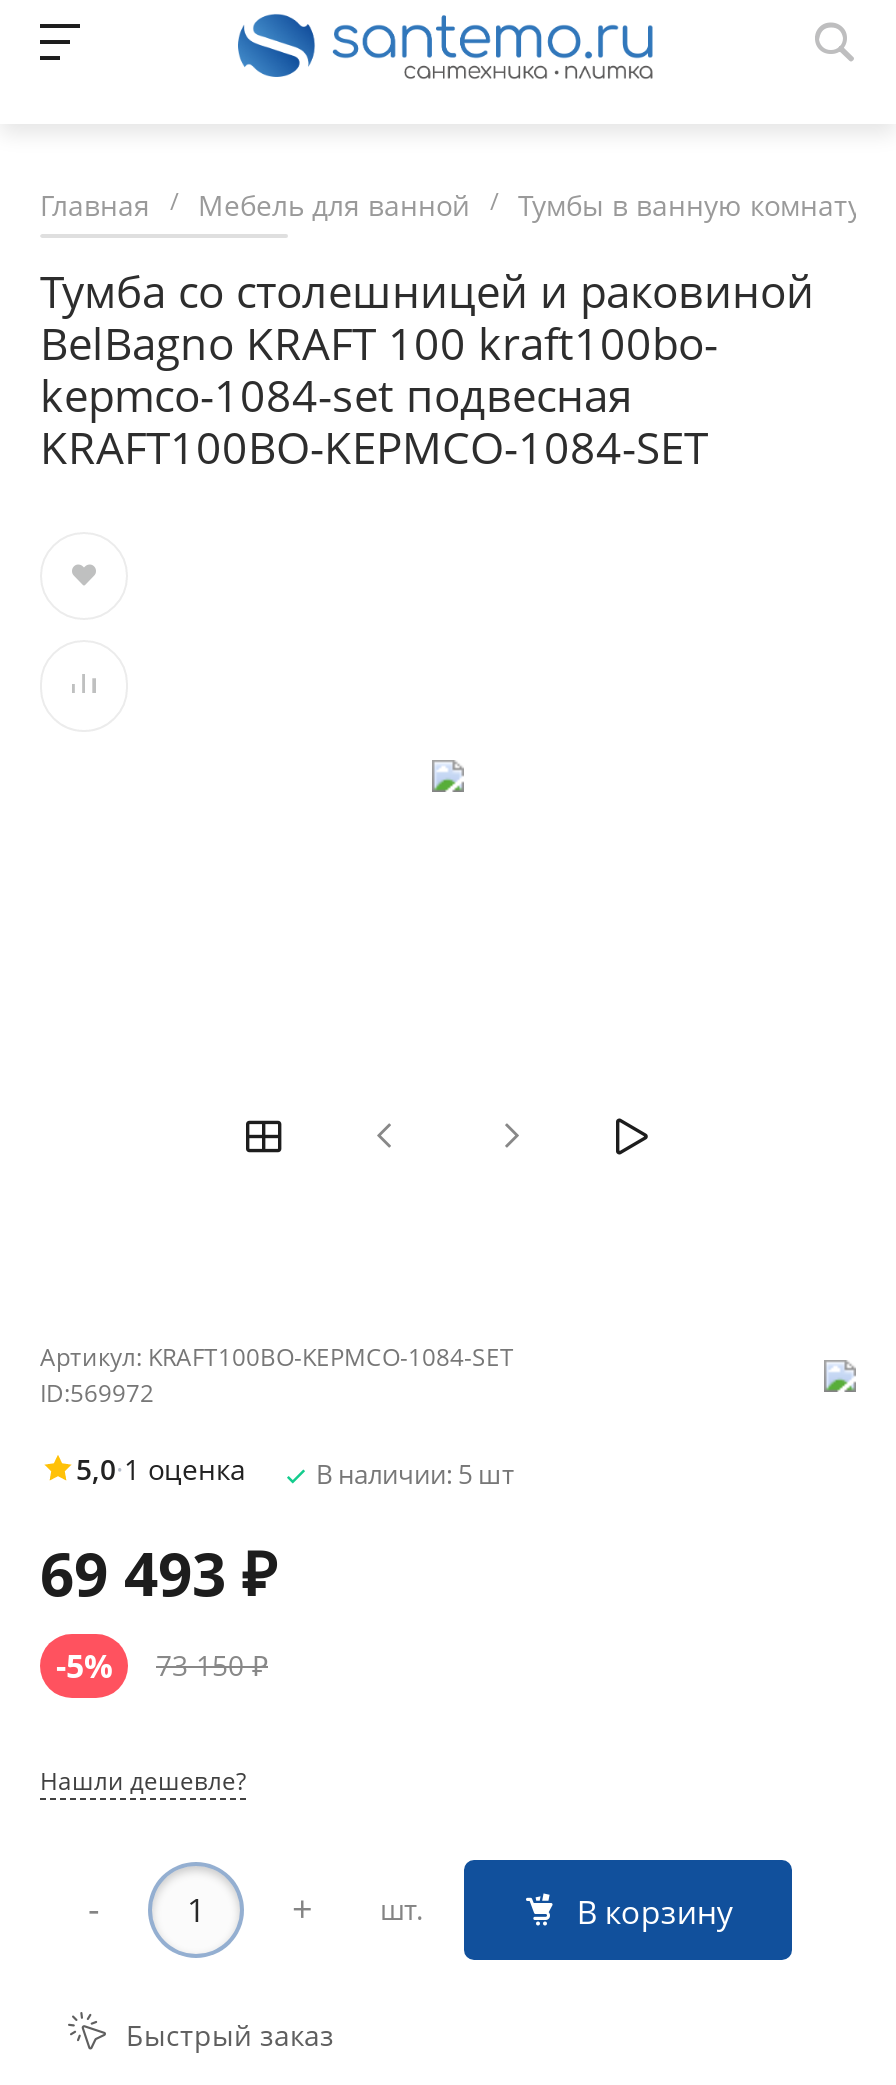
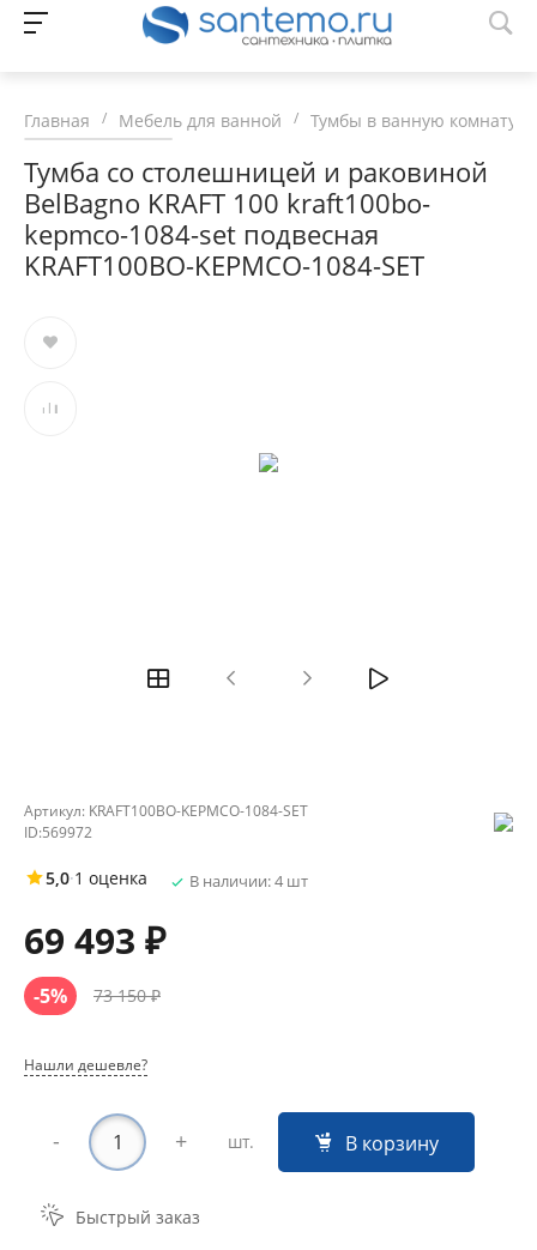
- 5,0 · 1 оценка В наличии: 5 шт
+ 5,0 · 1 оценка В наличии: 4 шт
